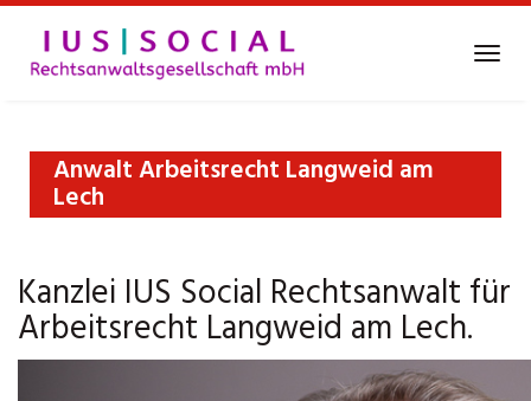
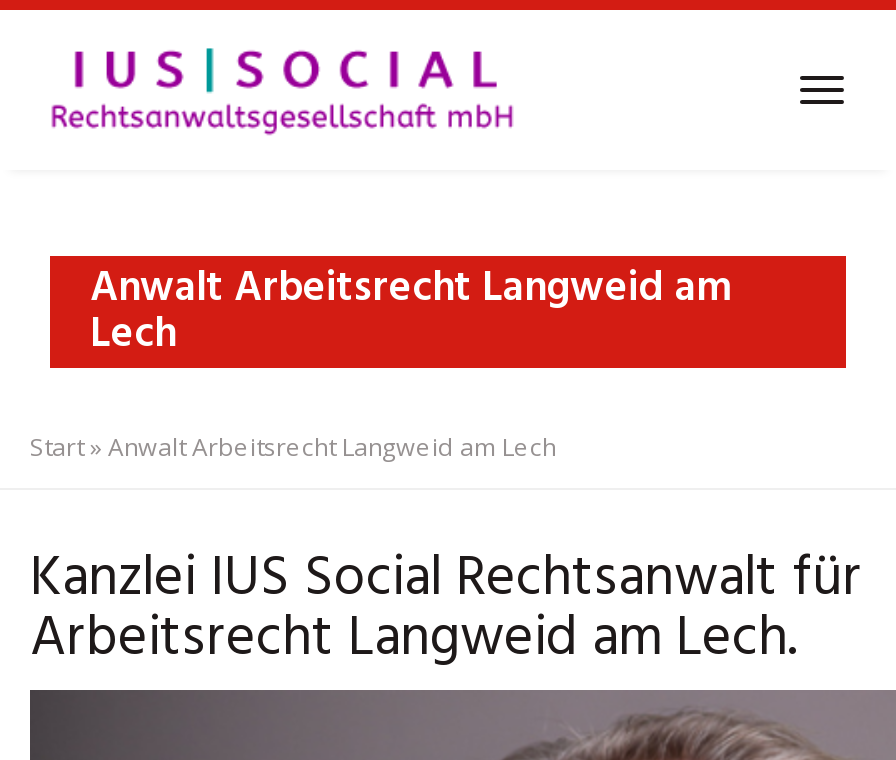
+ Start» Anwalt Arbeitsrecht Langweid am Lech
